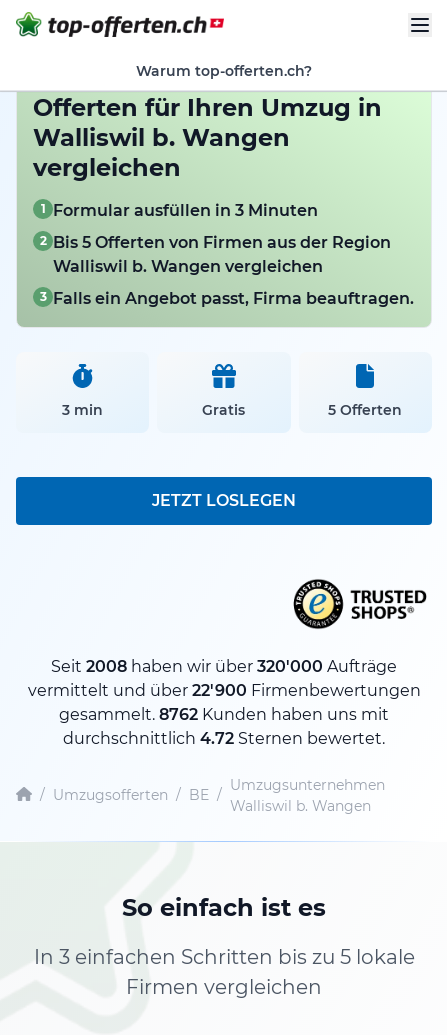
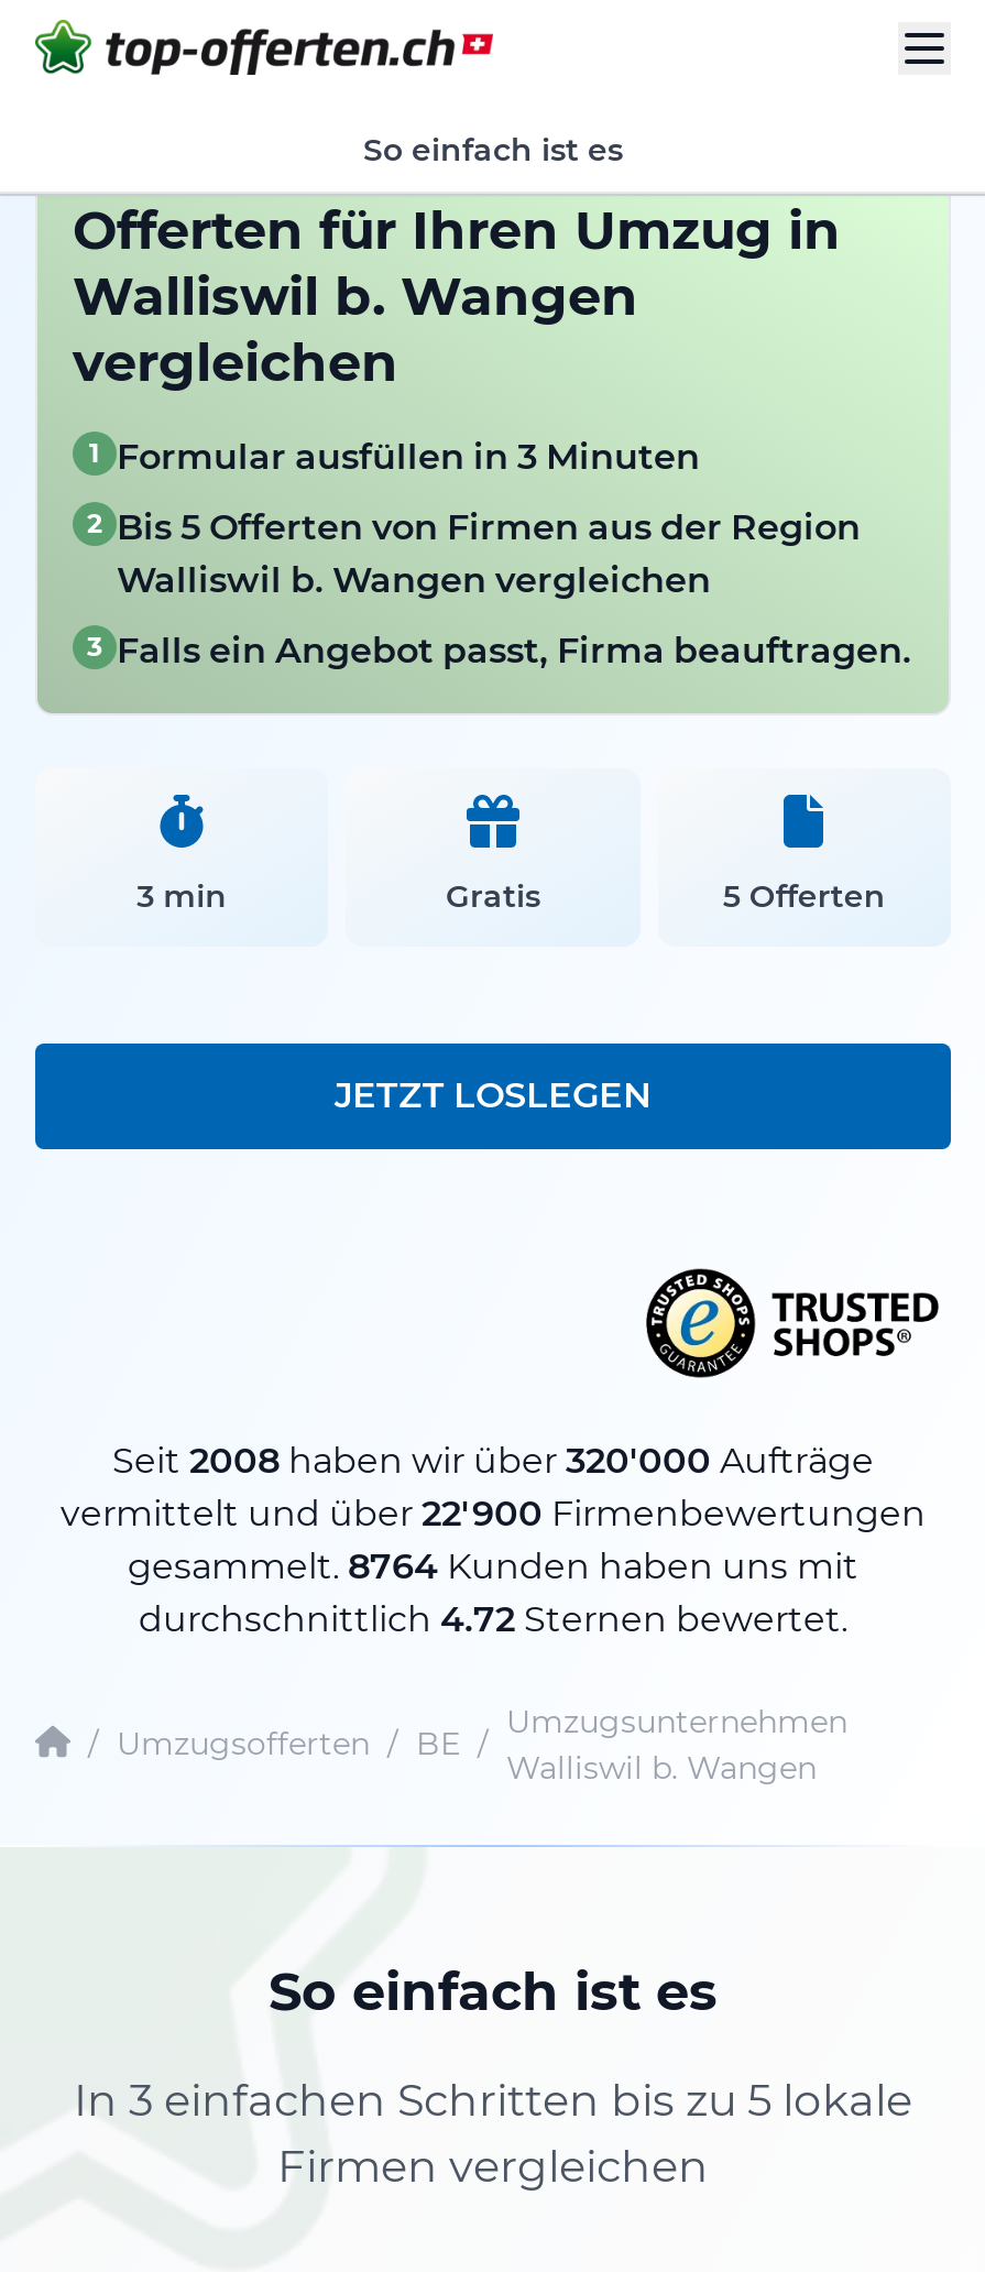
- Warum top-offerten.ch?
+ So einfach ist es

- gesammelt. 8762 Kunden haben uns mit
+ gesammelt. 8764 Kunden haben uns mit
